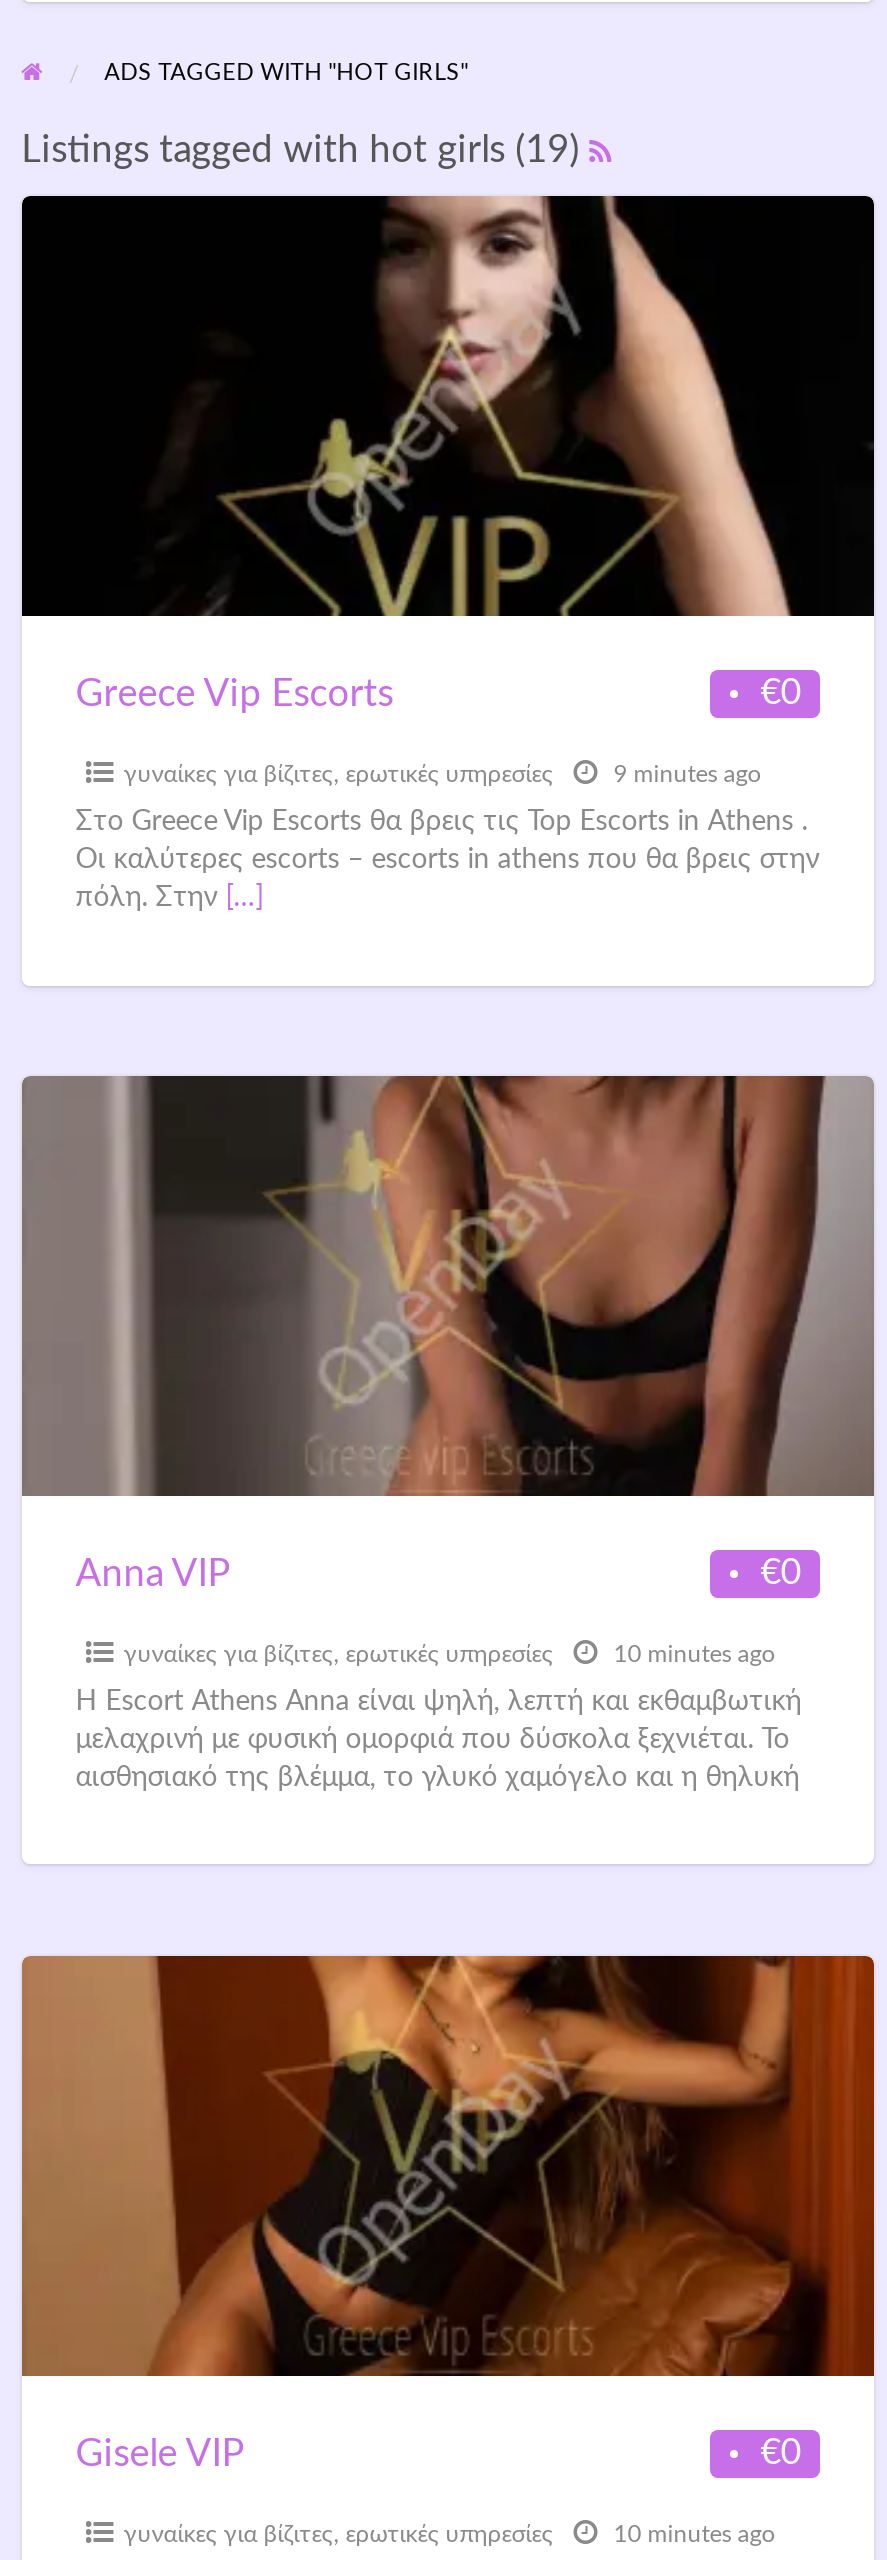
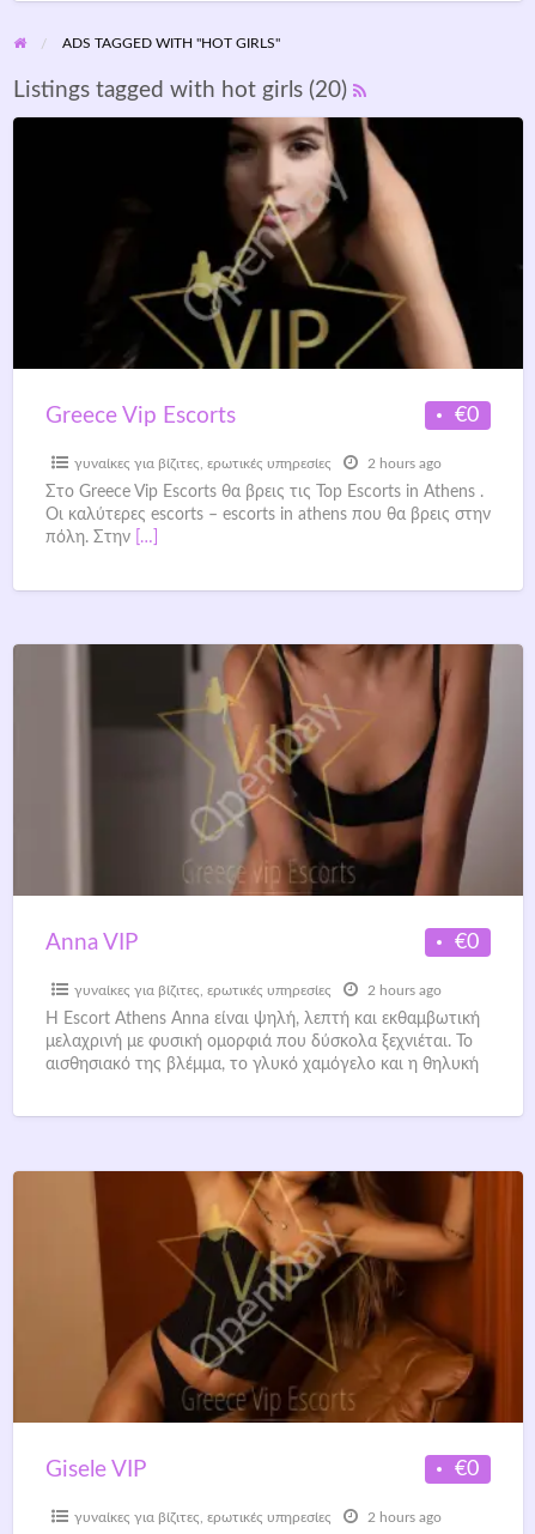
- Listings tagged with hot girls (19)
+ Listings tagged with hot girls (20)

- 9 minutes ago
+ 2 hours ago

- 10 minutes ago
+ 2 hours ago

- 10 minutes ago
+ 2 hours ago
